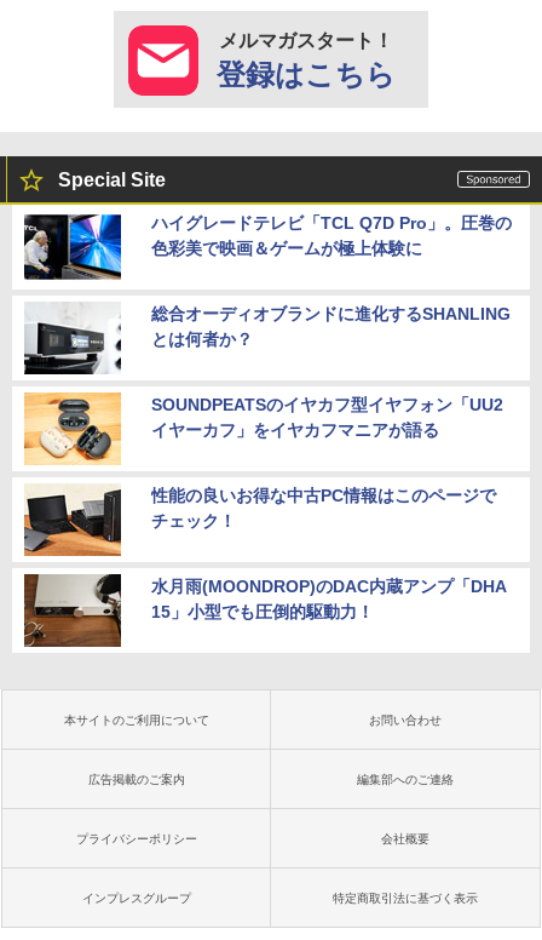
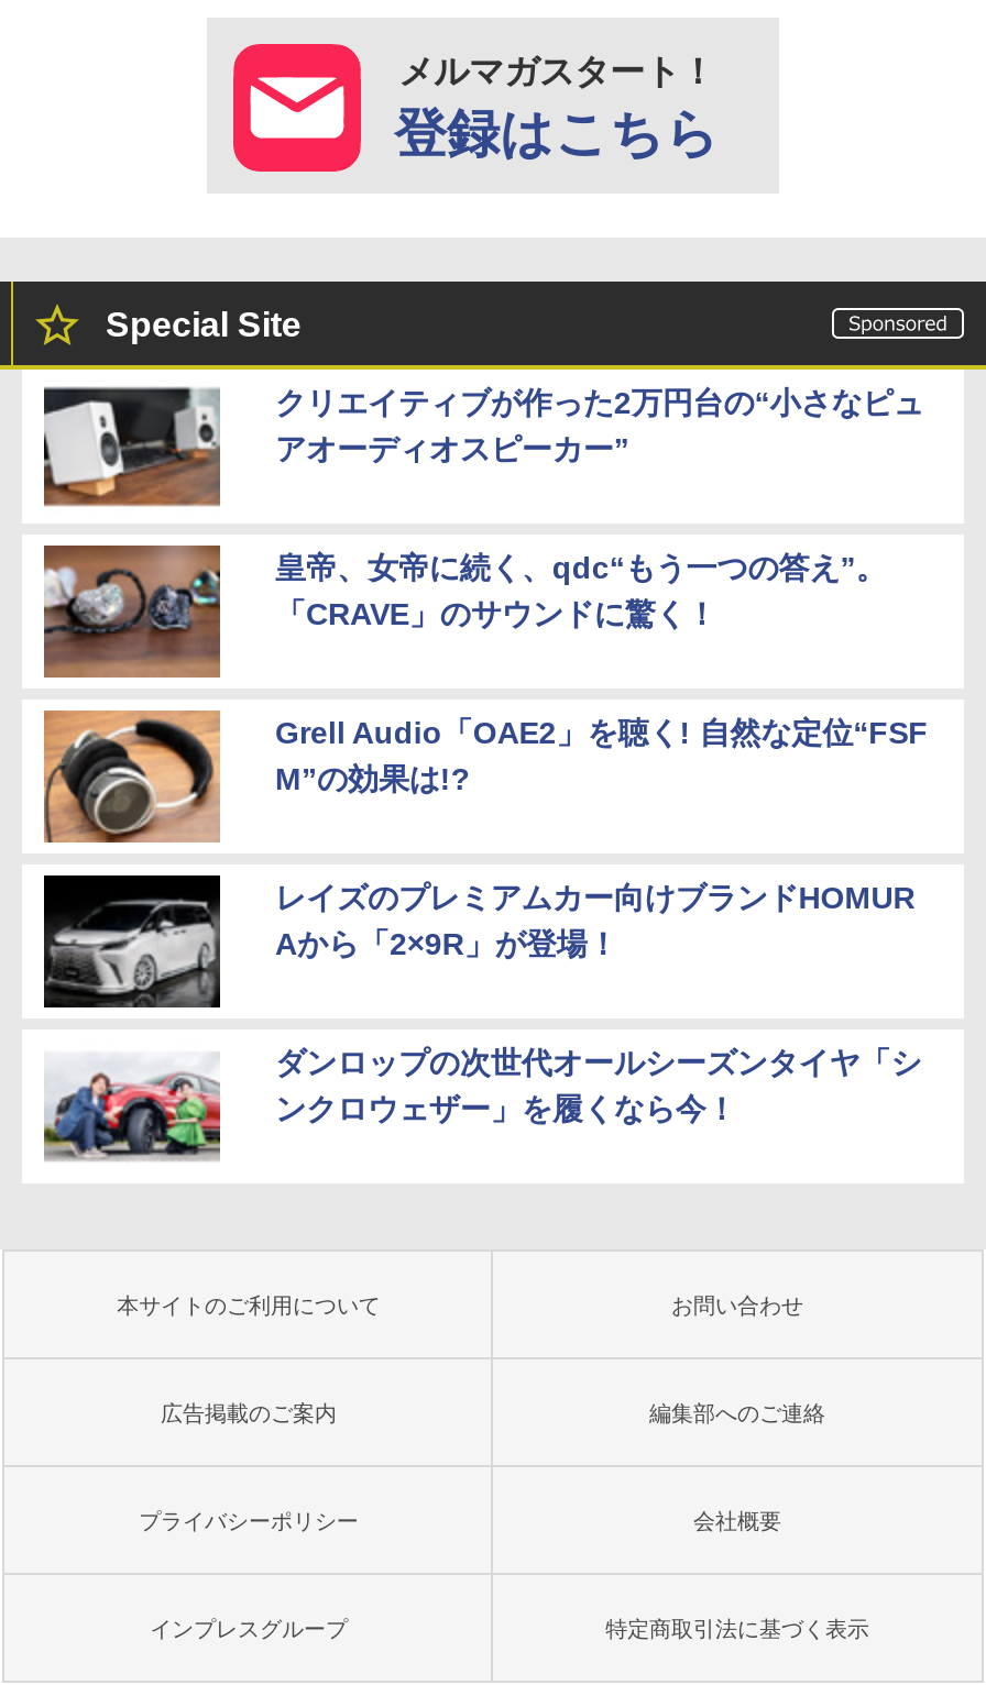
- [image]
- ハイグレードテレビ「TCL Q7D Pro」。圧巻の
- 色彩美で映画＆ゲームが極上体験に
+ [image]
+ クリエイティブが作った2万円台の“小さなピュ
+ アオーディオスピーカー”

- [image]
- 総合オーディオブランドに進化するSHANLING
- とは何者か？
+ [image]
+ 皇帝、女帝に続く、qdc“もう一つの答え”。
+ 「CRAVE」のサウンドに驚く！

- [image]
- SOUNDPEATSのイヤカフ型イヤフォン「UU2
- イヤーカフ」をイヤカフマニアが語る
+ [image]
+ Grell Audio「OAE2」を聴く! 自然な定位“FSF
+ M”の効果は!?

- [image]
- 性能の良いお得な中古PC情報はこのページで
- チェック！
+ [image]
+ レイズのプレミアムカー向けブランドHOMUR
+ Aから「2×9R」が登場！

- [image]
- 水月雨(MOONDROP)のDAC内蔵アンプ「DHA
- 15」小型でも圧倒的駆動力！
+ [image]
+ ダンロップの次世代オールシーズンタイヤ「シ
+ ンクロウェザー」を履くなら今！
